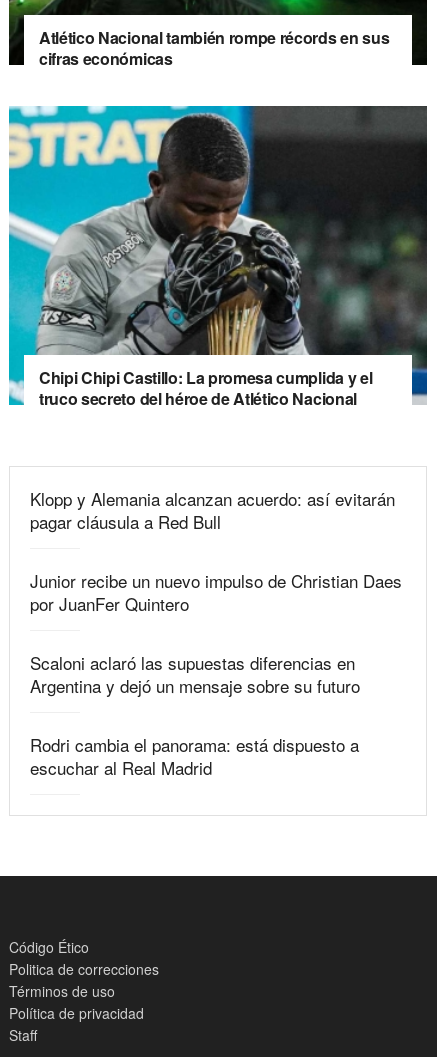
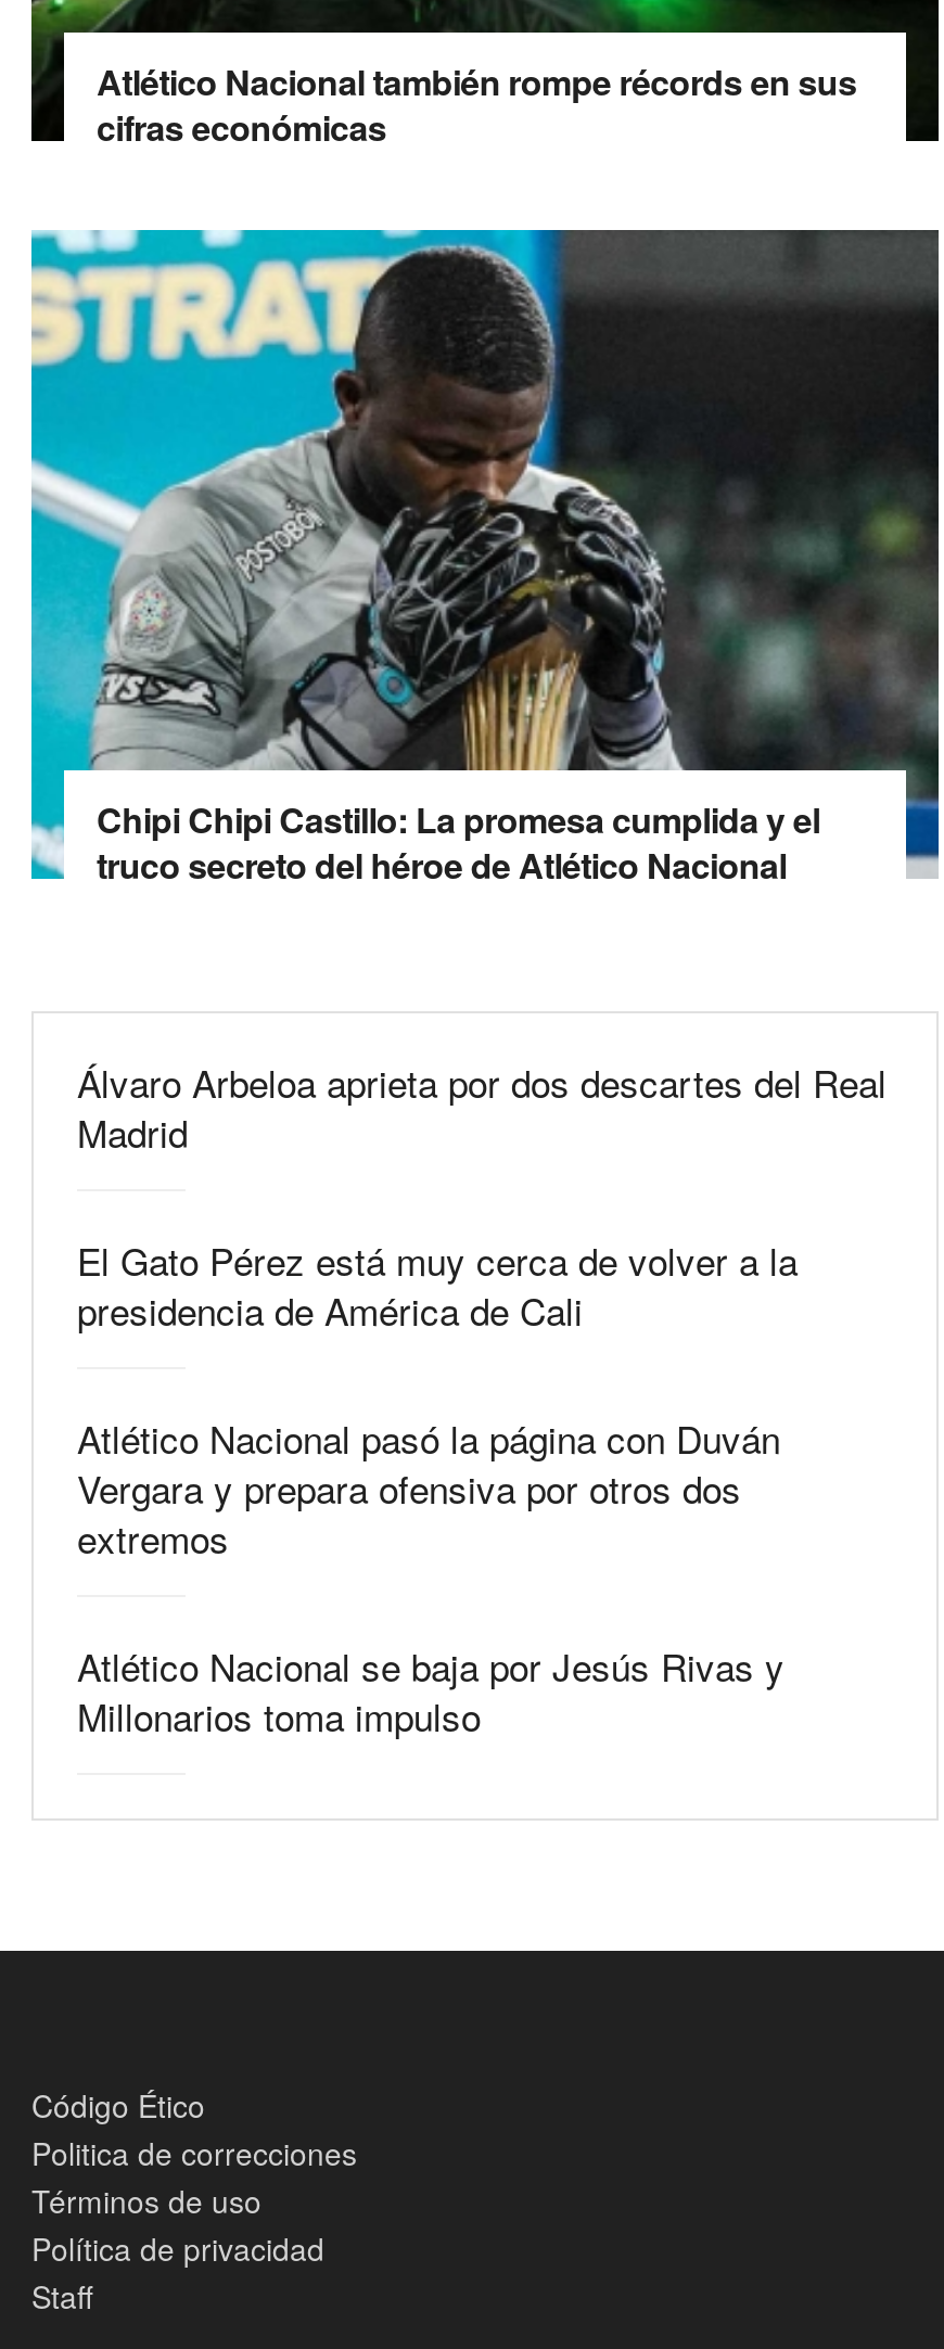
- Klopp y Alemania alcanzan acuerdo: así evitarán
- pagar cláusula a Red Bull
+ Álvaro Arbeloa aprieta por dos descartes del Real
+ Madrid

- Junior recibe un nuevo impulso de Christian Daes
- por JuanFer Quintero
+ El Gato Pérez está muy cerca de volver a la
+ presidencia de América de Cali

- Scaloni aclaró las supuestas diferencias en
- Argentina y dejó un mensaje sobre su futuro
+ Atlético Nacional pasó la página con Duván
+ Vergara y prepara ofensiva por otros dos
+ extremos

- Rodri cambia el panorama: está dispuesto a
- escuchar al Real Madrid
+ Atlético Nacional se baja por Jesús Rivas y
+ Millonarios toma impulso
